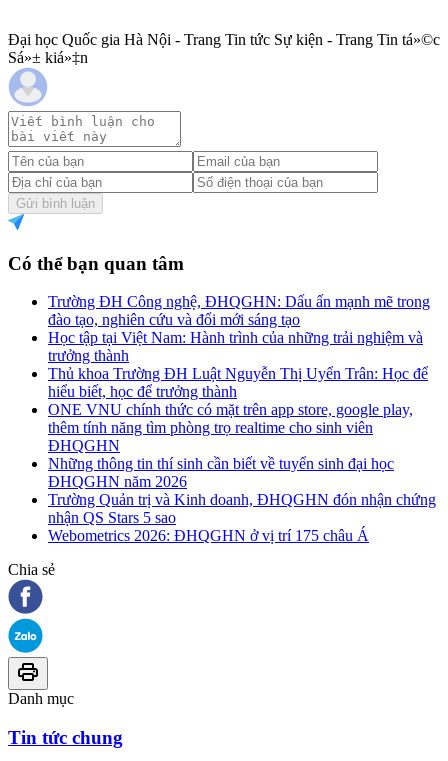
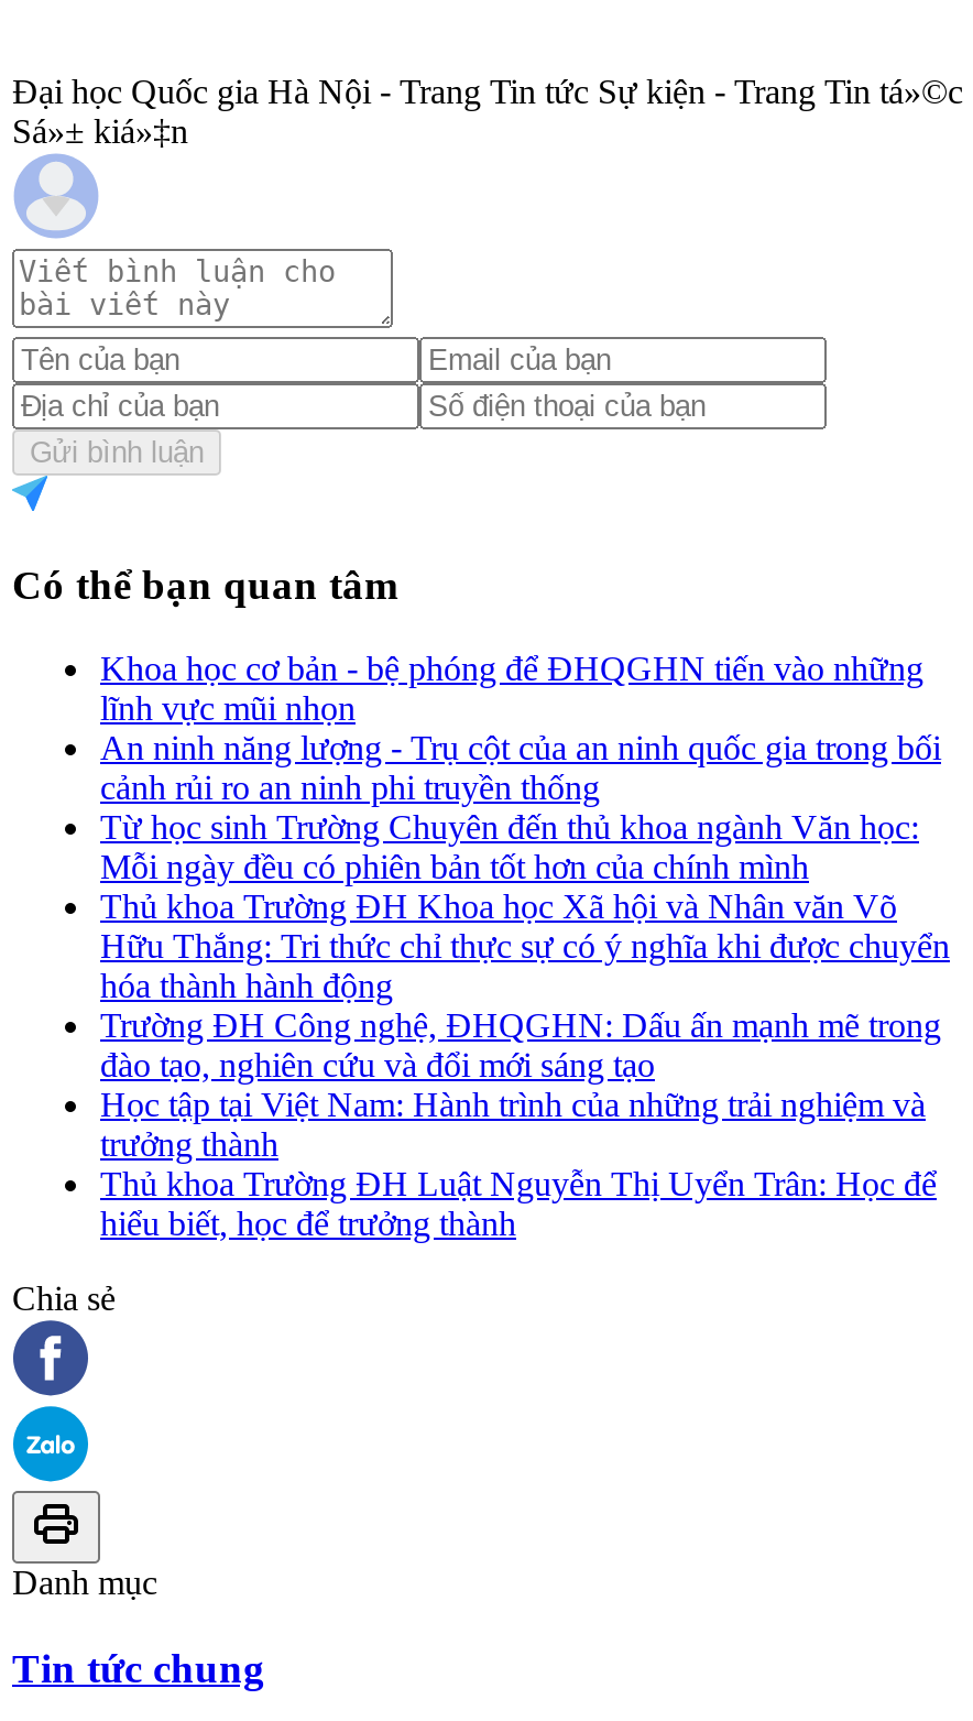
+ Khoa học cơ bản - bệ phóng để ĐHQGHN tiến vào những
+ lĩnh vực mũi nhọn
+ An ninh năng lượng - Trụ cột của an ninh quốc gia trong bối
+ cảnh rủi ro an ninh phi truyền thống
+ Từ học sinh Trường Chuyên đến thủ khoa ngành Văn học:
+ Mỗi ngày đều có phiên bản tốt hơn của chính mình
+ Thủ khoa Trường ĐH Khoa học Xã hội và Nhân văn Võ
+ Hữu Thắng: Tri thức chỉ thực sự có ý nghĩa khi được chuyển
+ hóa thành hành động

moved down: Trường ĐH Công nghệ, ĐHQGHN: Dấu ấn mạnh mẽ trong | đào tạo, nghiên cứu và đổi mới sáng tạo | Học tập tại Việt Nam: Hành trình của những trải nghiệm và | trưởng thành | Thủ khoa Trường ĐH Luật Nguyễn Thị Uyển Trân: Học để | hiểu biết, học để trưởng thành

- ONE VNU chính thức có mặt trên app store, google play,
- thêm tính năng tìm phòng trọ realtime cho sinh viên
- ĐHQGHN
- Những thông tin thí sinh cần biết về tuyển sinh đại học
- ĐHQGHN năm 2026
- Trường Quản trị và Kinh doanh, ĐHQGHN đón nhận chứng
- nhận QS Stars 5 sao
- Webometrics 2026: ĐHQGHN ở vị trí 175 châu Á
